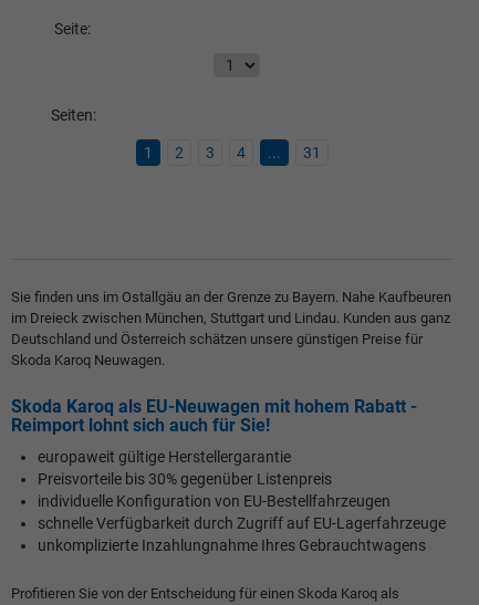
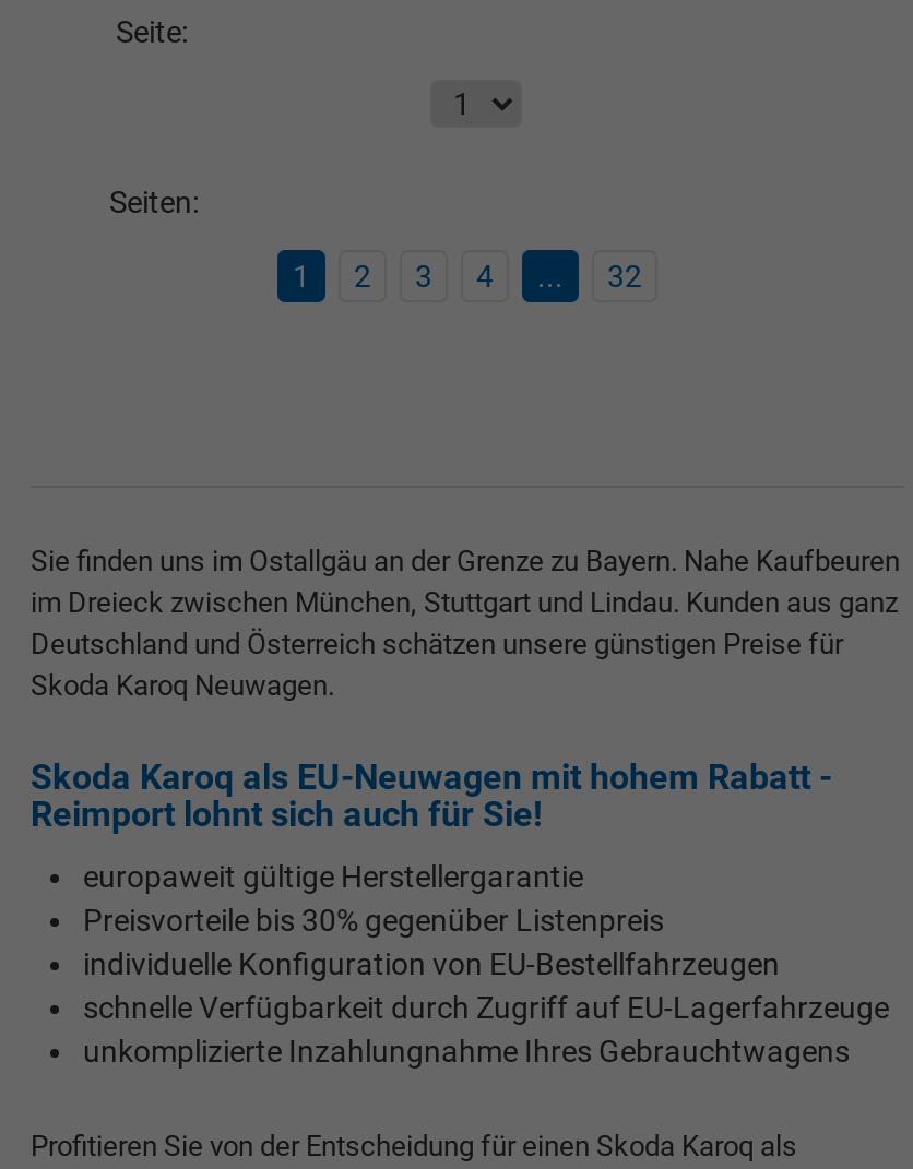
- 31
+ 32
